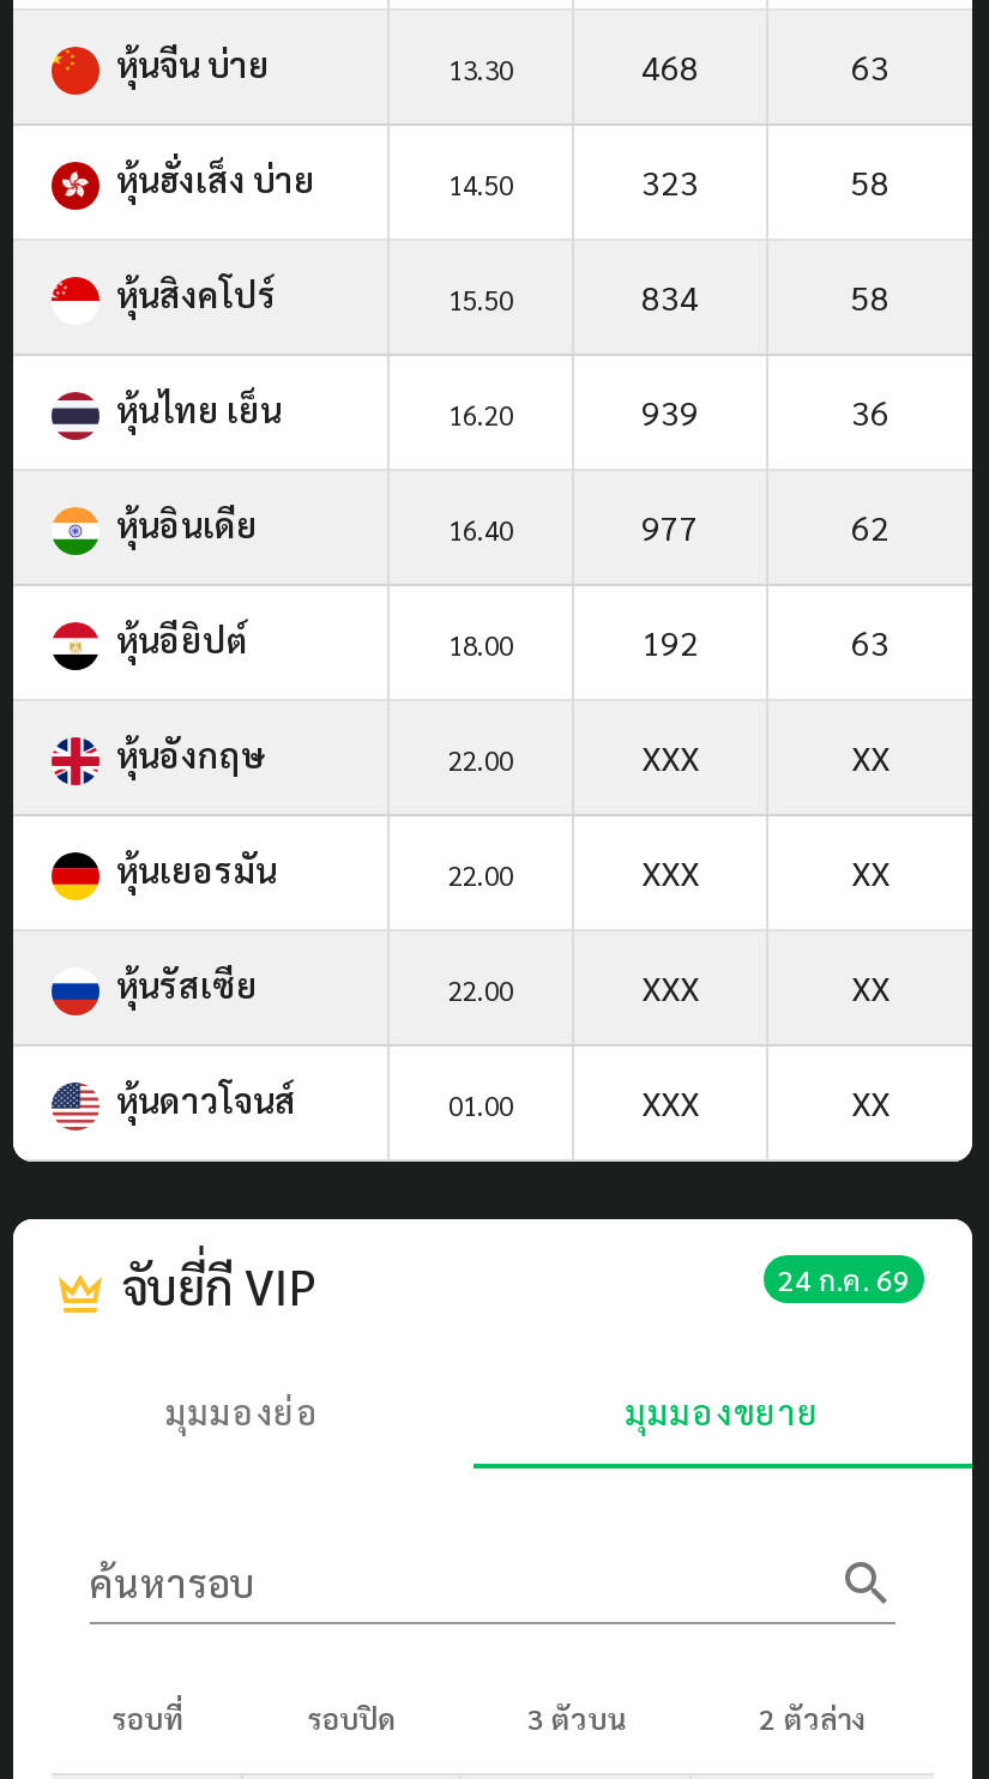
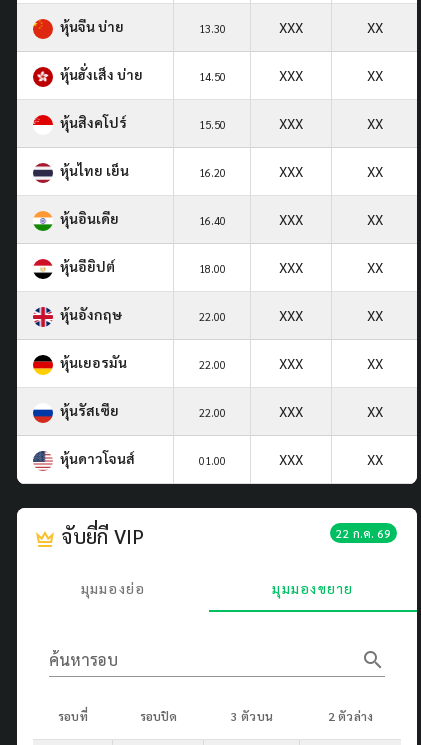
- 468
- 63
+ XXX
+ XX

- 323
- 58
+ XXX
+ XX

- 834
- 58
+ XXX
+ XX

- 939
- 36
+ XXX
+ XX

- 977
- 62
+ XXX
+ XX

- 192
- 63
+ XXX
+ XX

- 24 ก.ค. 69
+ 22 ก.ค. 69
